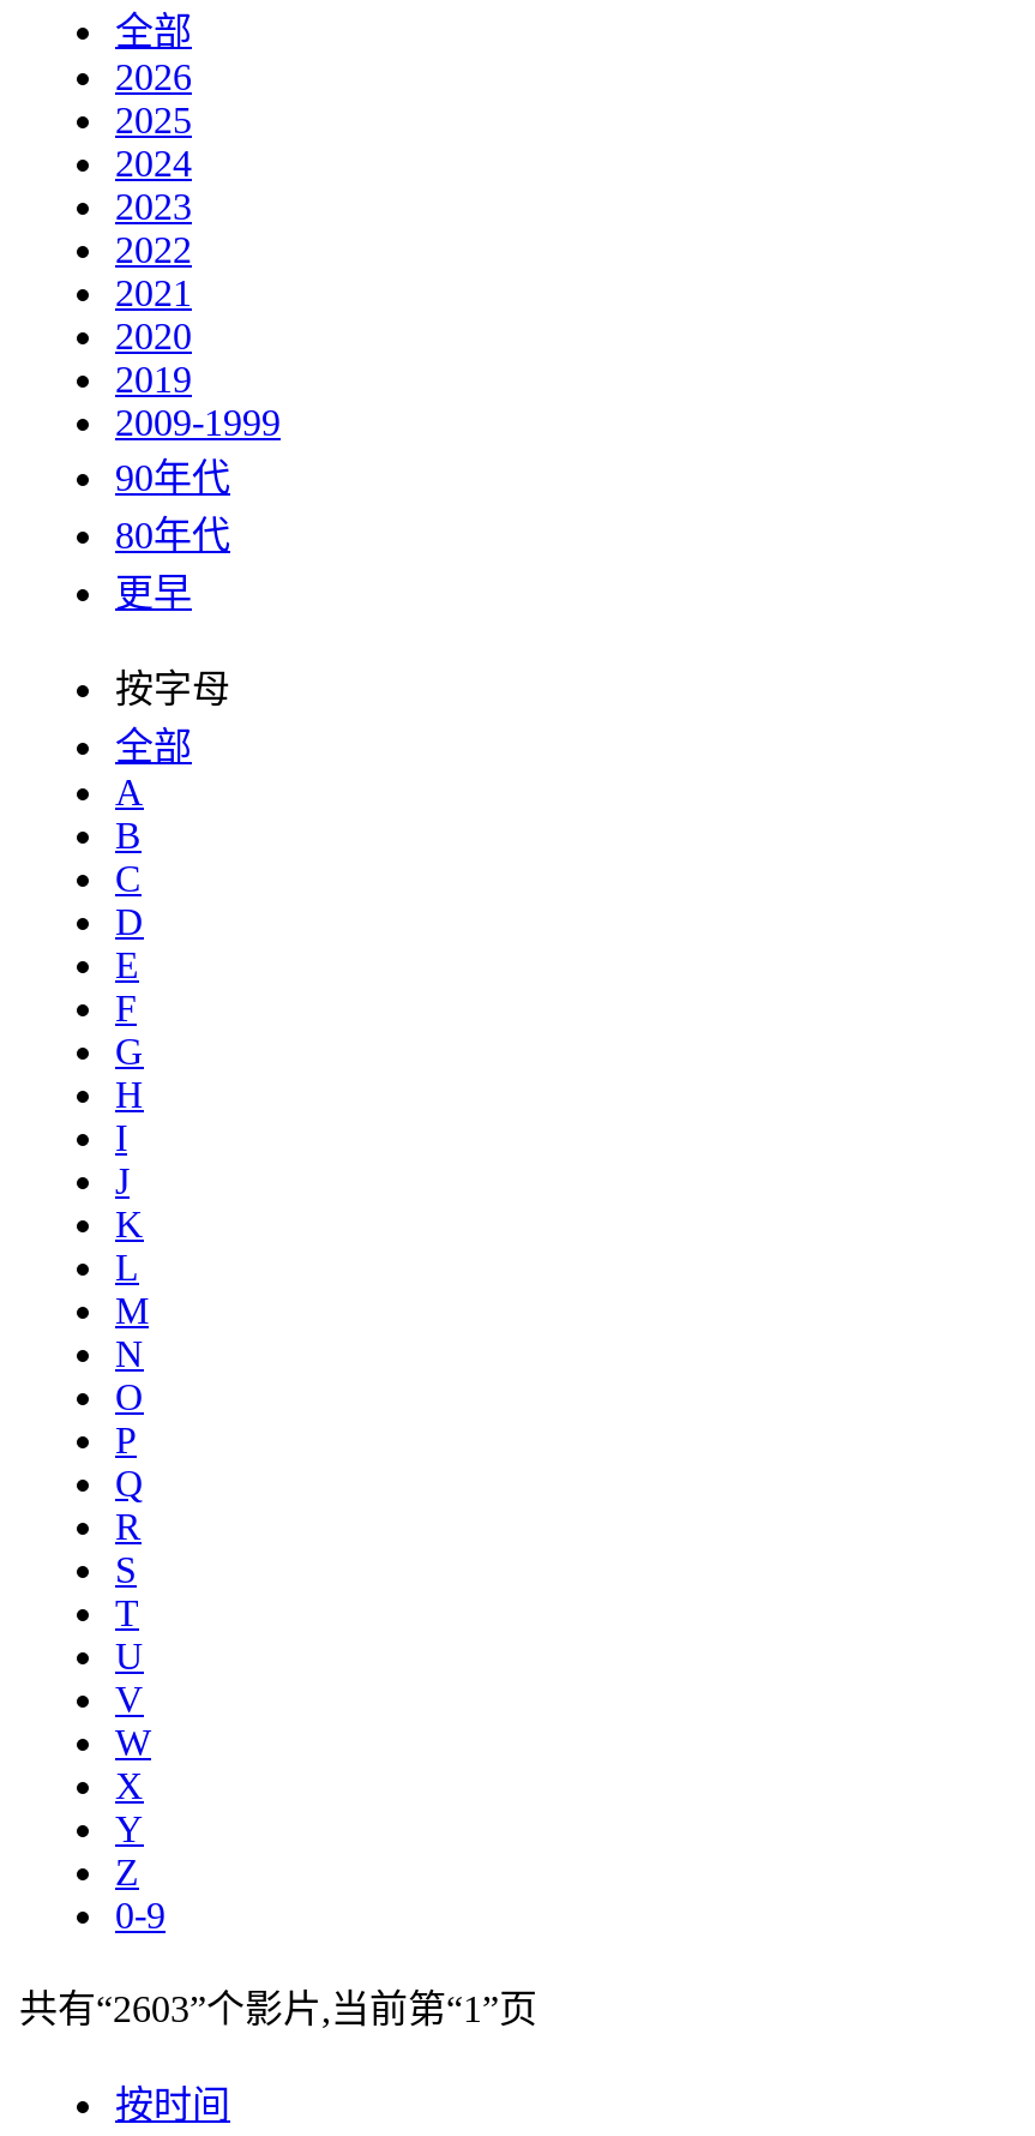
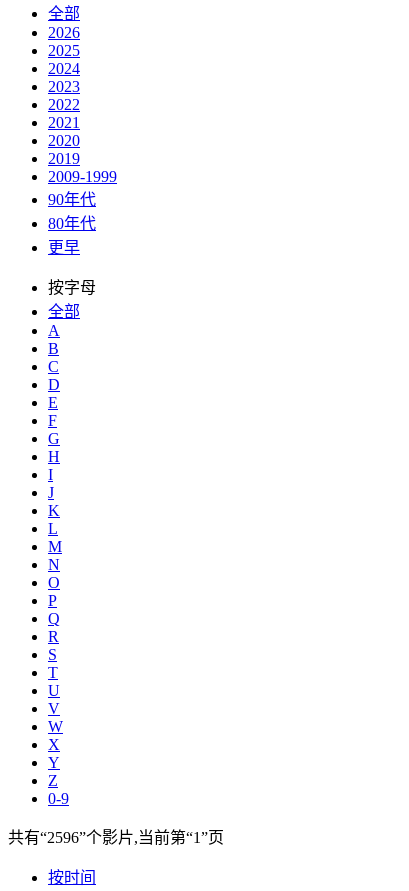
- 共有“2603”个影片,当前第“1”页
+ 共有“2596”个影片,当前第“1”页
